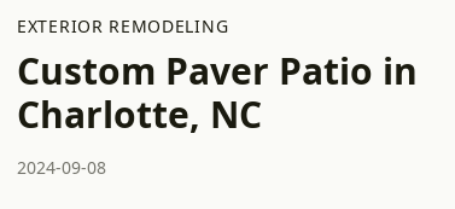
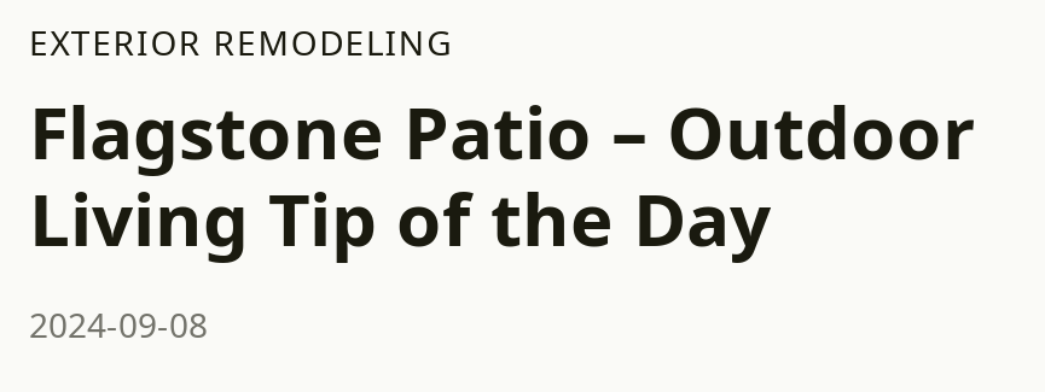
- Custom Paver Patio in
- Charlotte, NC
+ Flagstone Patio – Outdoor
+ Living Tip of the Day
